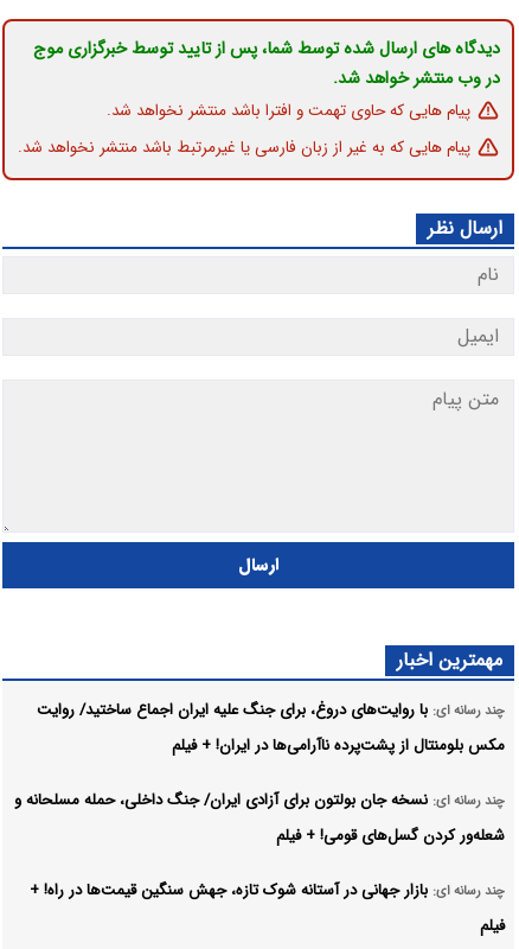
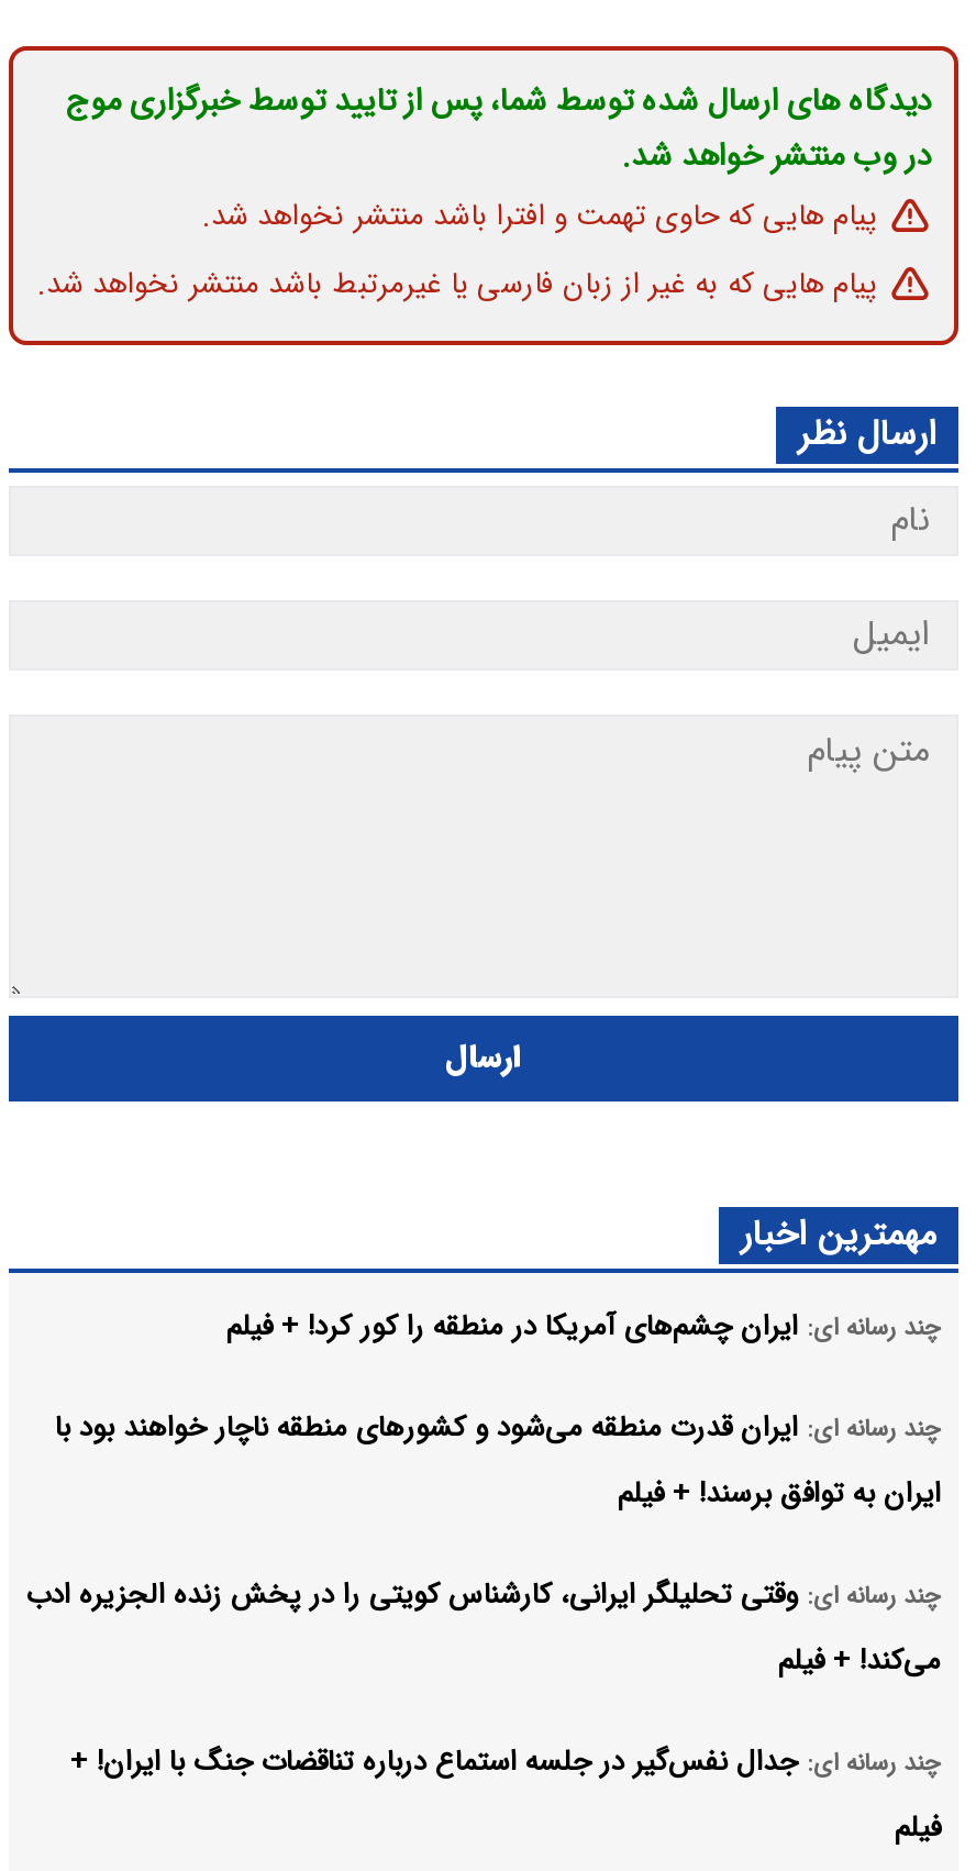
- چند رسانه ای: با روایت‌های دروغ، برای جنگ علیه ایران اجماع ساختید/ روایت
- مکس بلومنتال از پشت‌پرده ناآرامی‌ها در ایران! + فیلم
- چند رسانه ای: نسخه جان بولتون برای آزادی ایران/ جنگ داخلی، حمله مسلحانه و
- شعله‌ور کردن گسل‌های قومی! + فیلم
- چند رسانه ای: بازار جهانی در آستانه شوک تازه، جهش سنگین قیمت‌ها در راه! +
+ چند رسانه ای: ایران چشم‌های آمریکا در منطقه را کور کرد! + فیلم
+ چند رسانه ای: ایران قدرت منطقه می‌شود و کشورهای منطقه ناچار خواهند بود با
+ ایران به توافق برسند! + فیلم
+ چند رسانه ای: وقتی تحلیلگر ایرانی، کارشناس کویتی را در پخش زنده الجزیره ادب
+ می‌کند! + فیلم
+ چند رسانه ای: جدال نفس‌گیر در جلسه استماع درباره تناقضات جنگ با ایران! +
